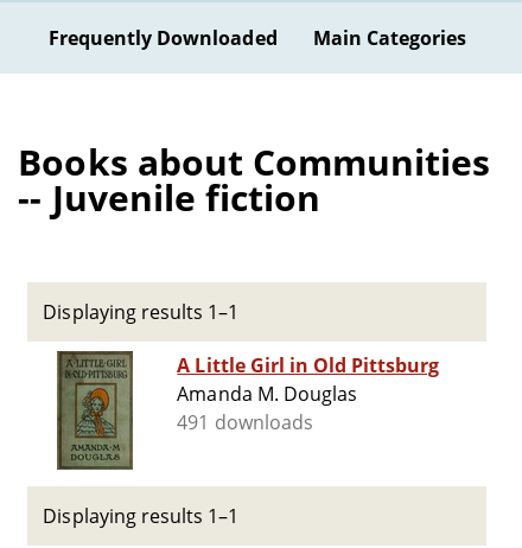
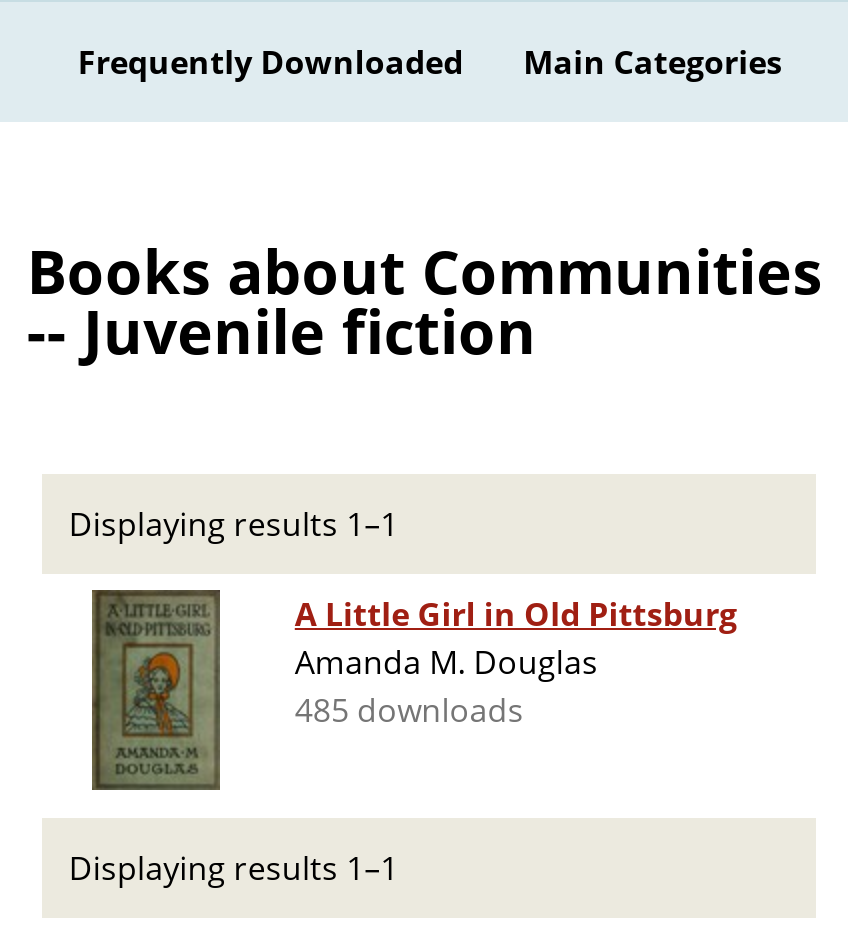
- 491 downloads
+ 485 downloads
